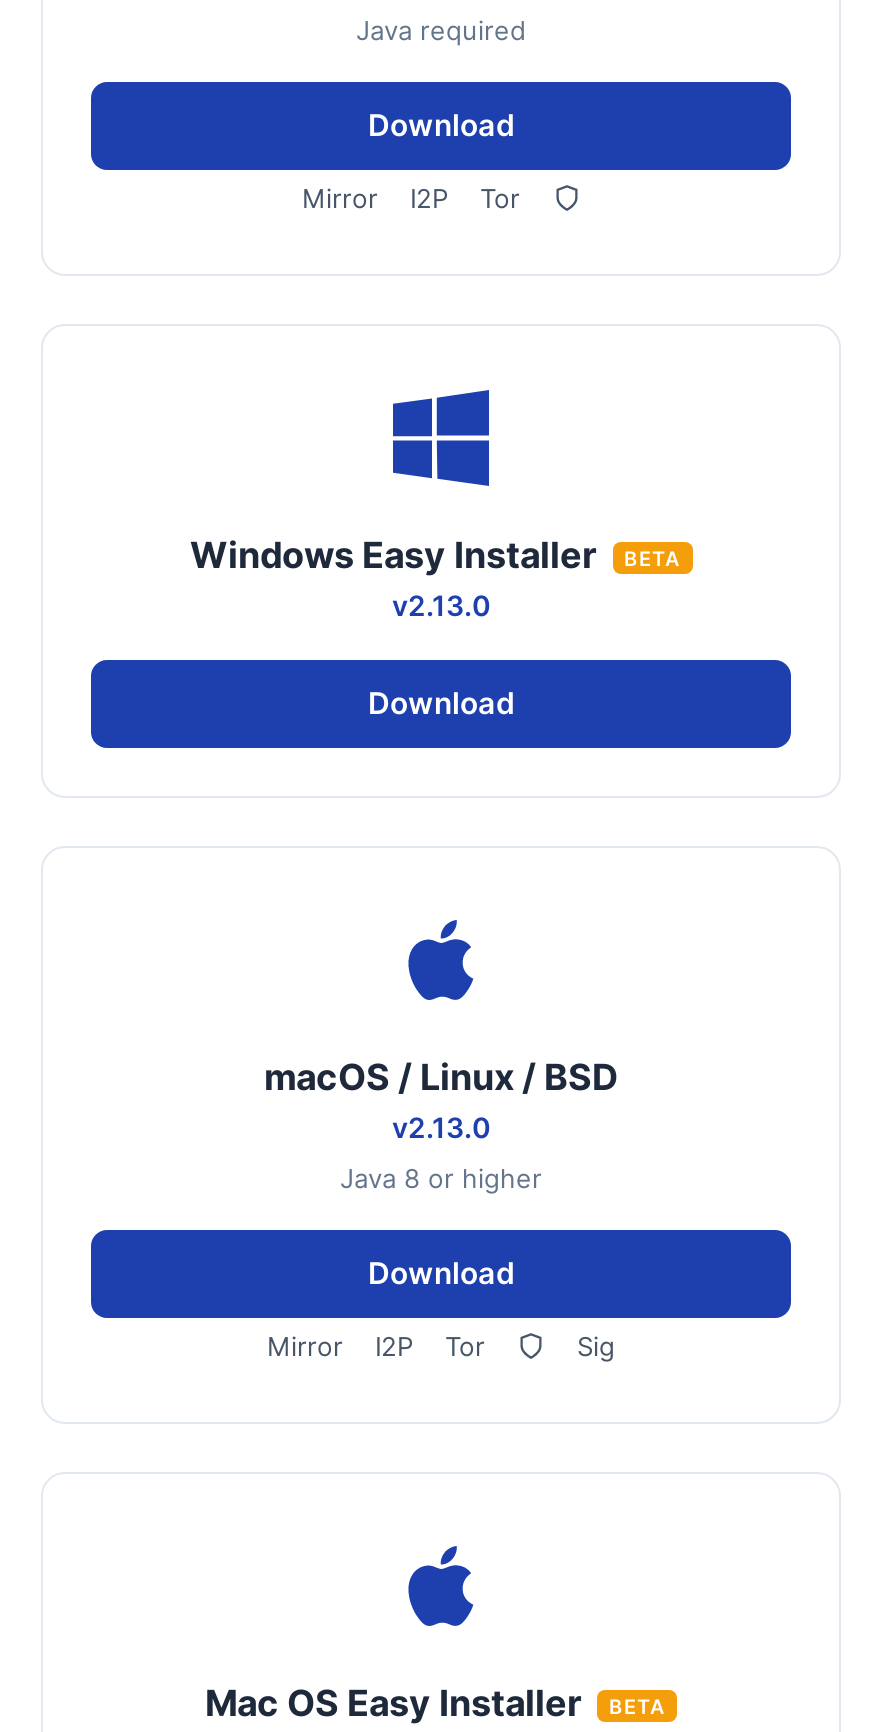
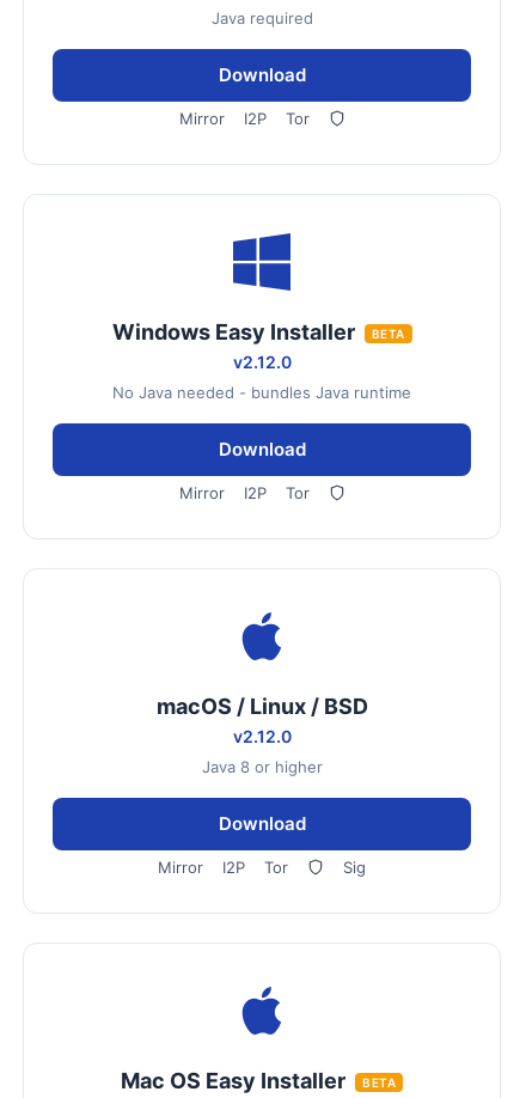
- v2.13.0
+ v2.12.0
+ No Java needed - bundles Java runtime

+ Mirror
+ I2P
+ Tor

- v2.13.0
+ v2.12.0
